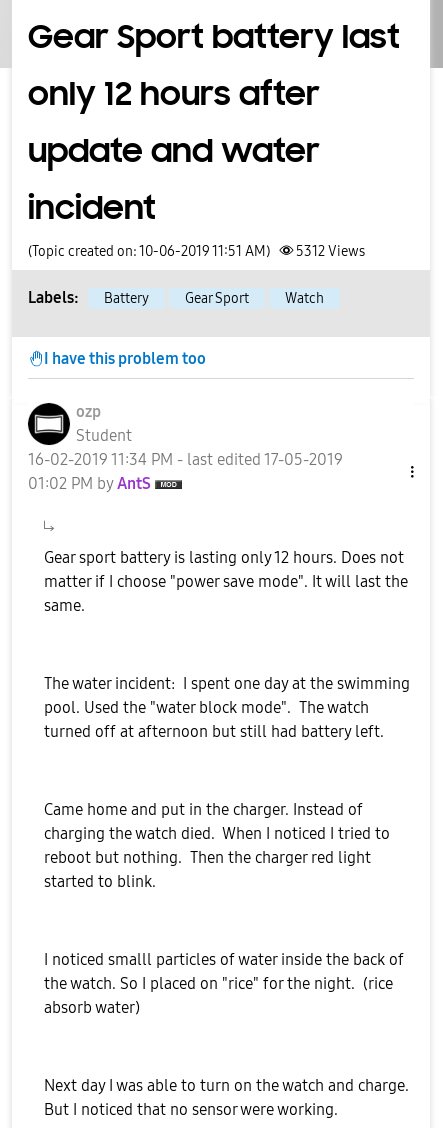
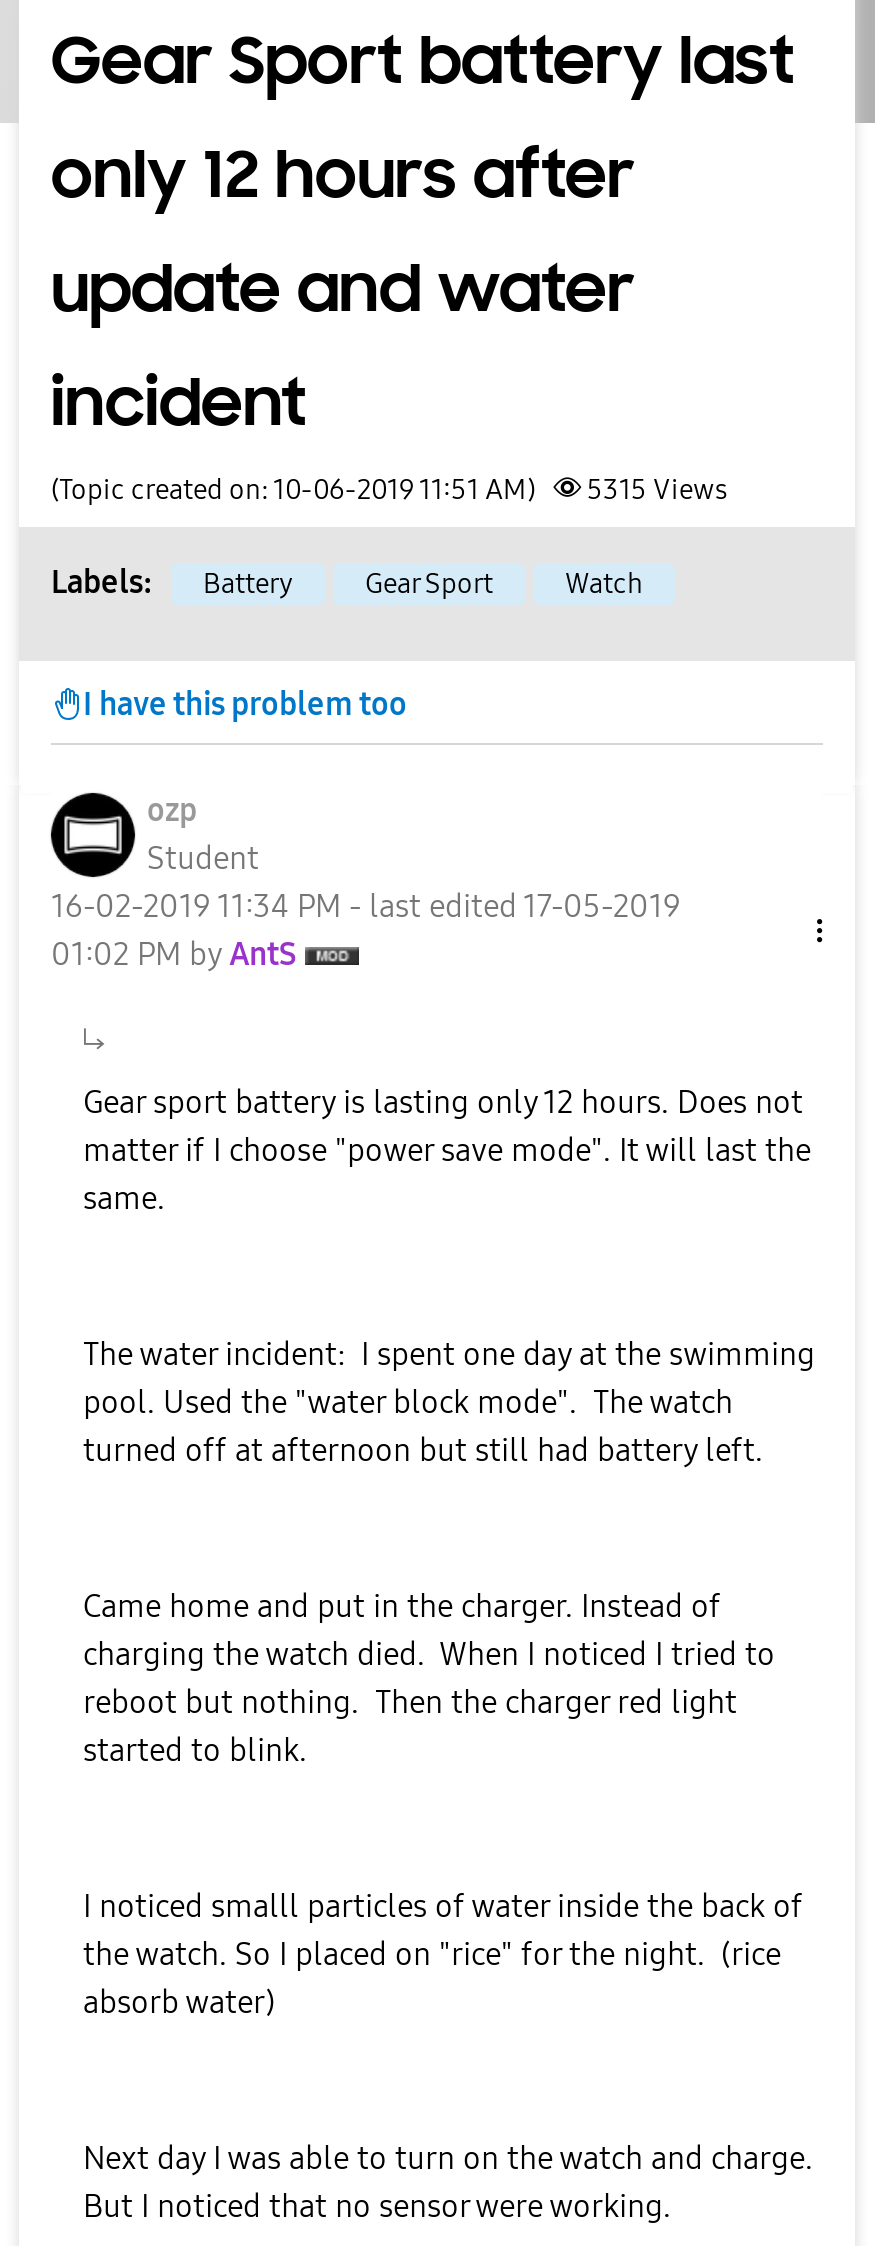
- (Topic created on: 10-06-2019 11:51 AM) 5312 Views
+ (Topic created on: 10-06-2019 11:51 AM) 5315 Views
